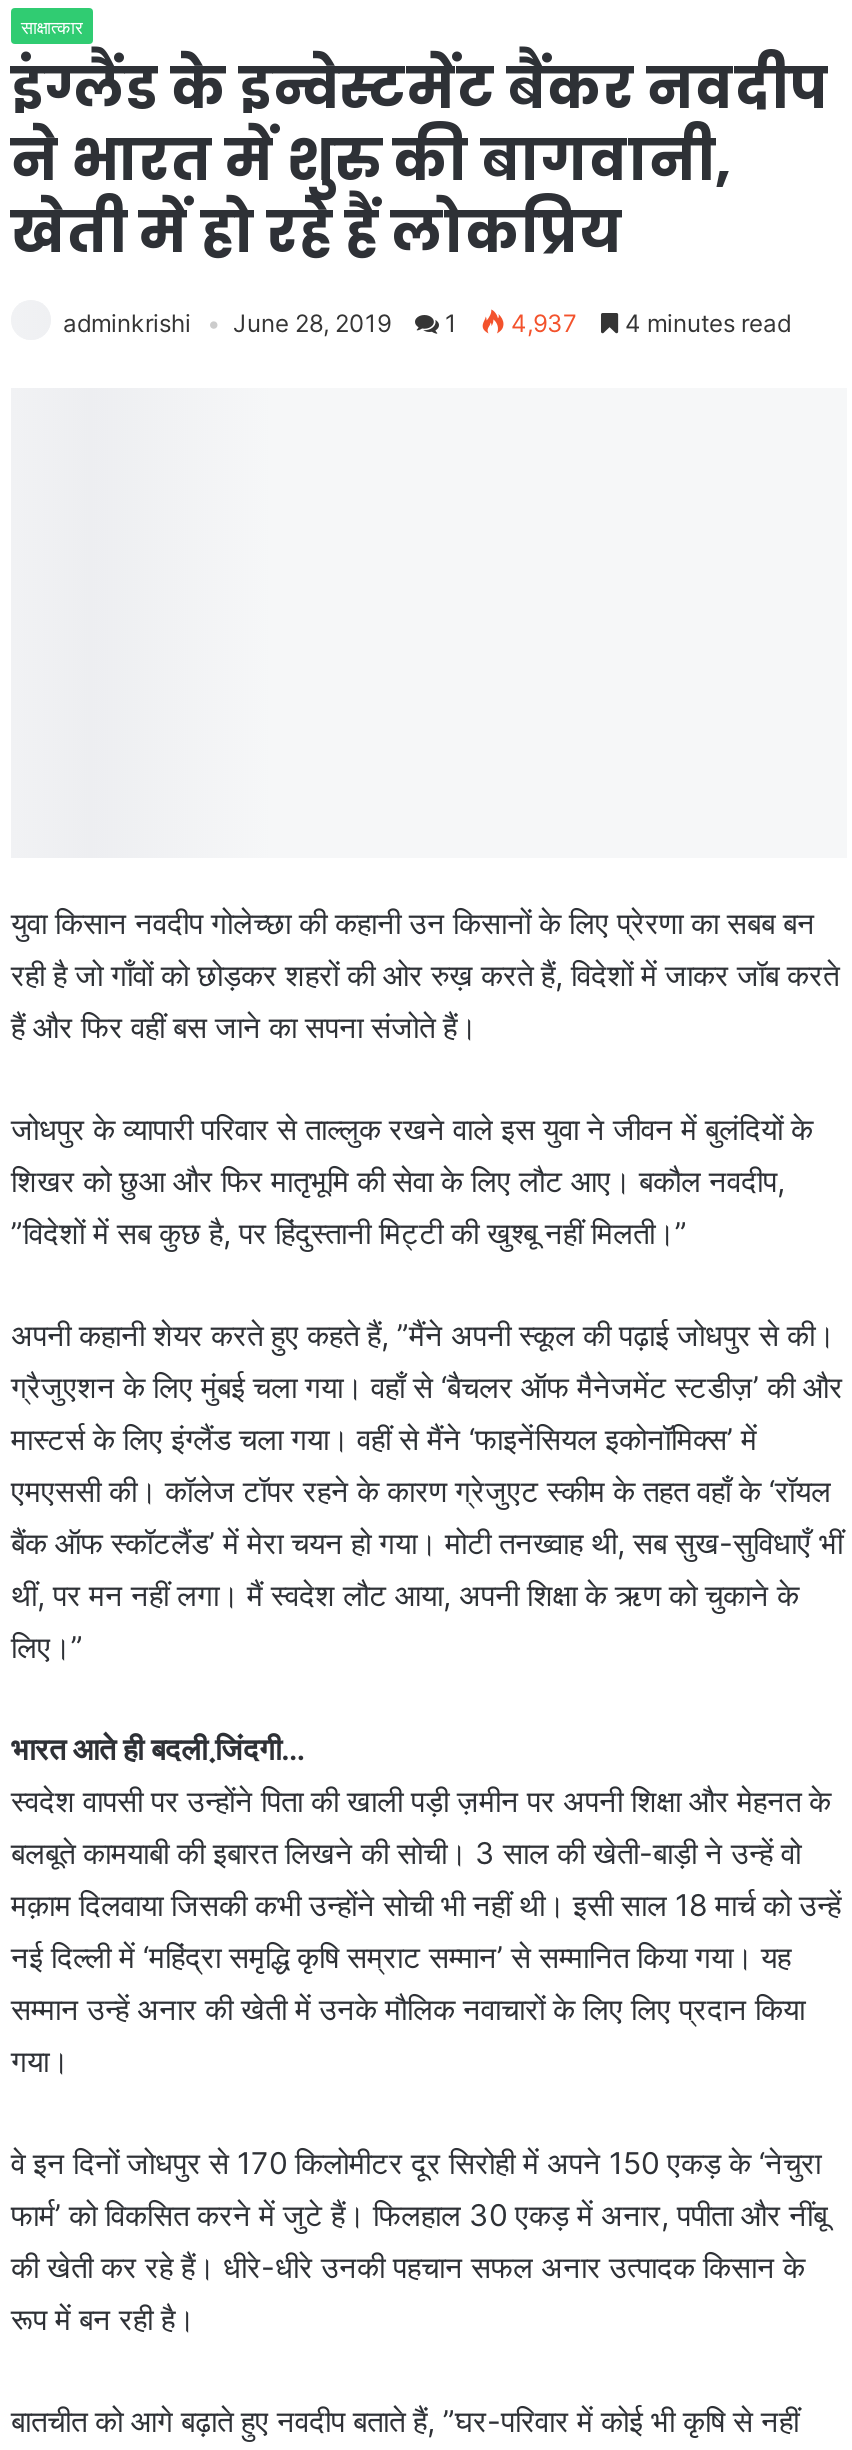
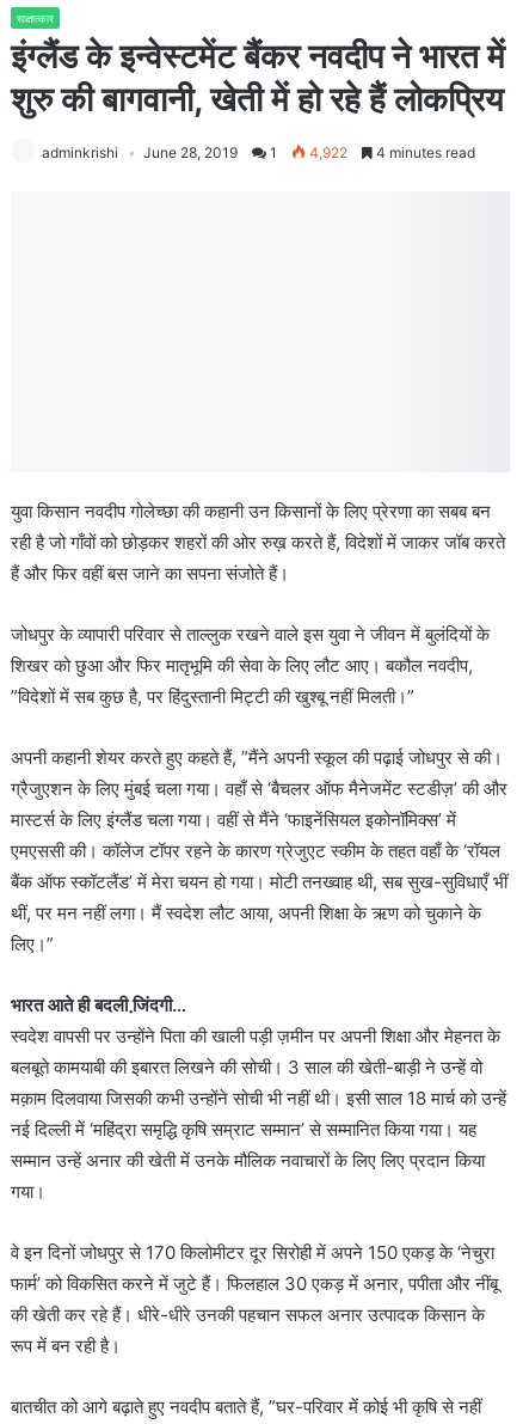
- adminkrishi June 28, 2019 1 4,937 4 minutes read
+ adminkrishi June 28, 2019 1 4,922 4 minutes read
